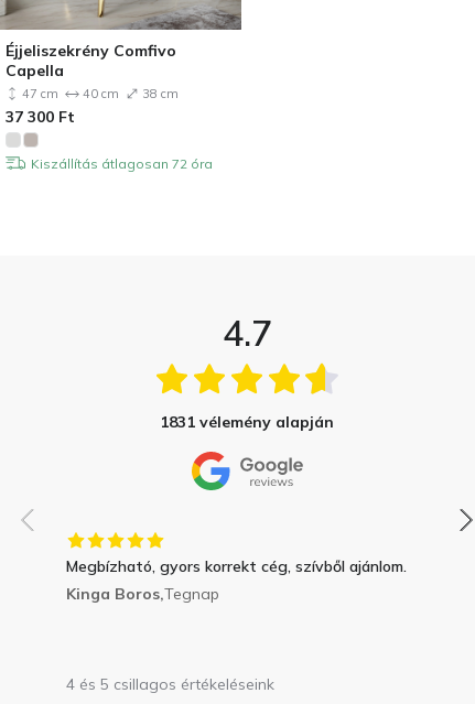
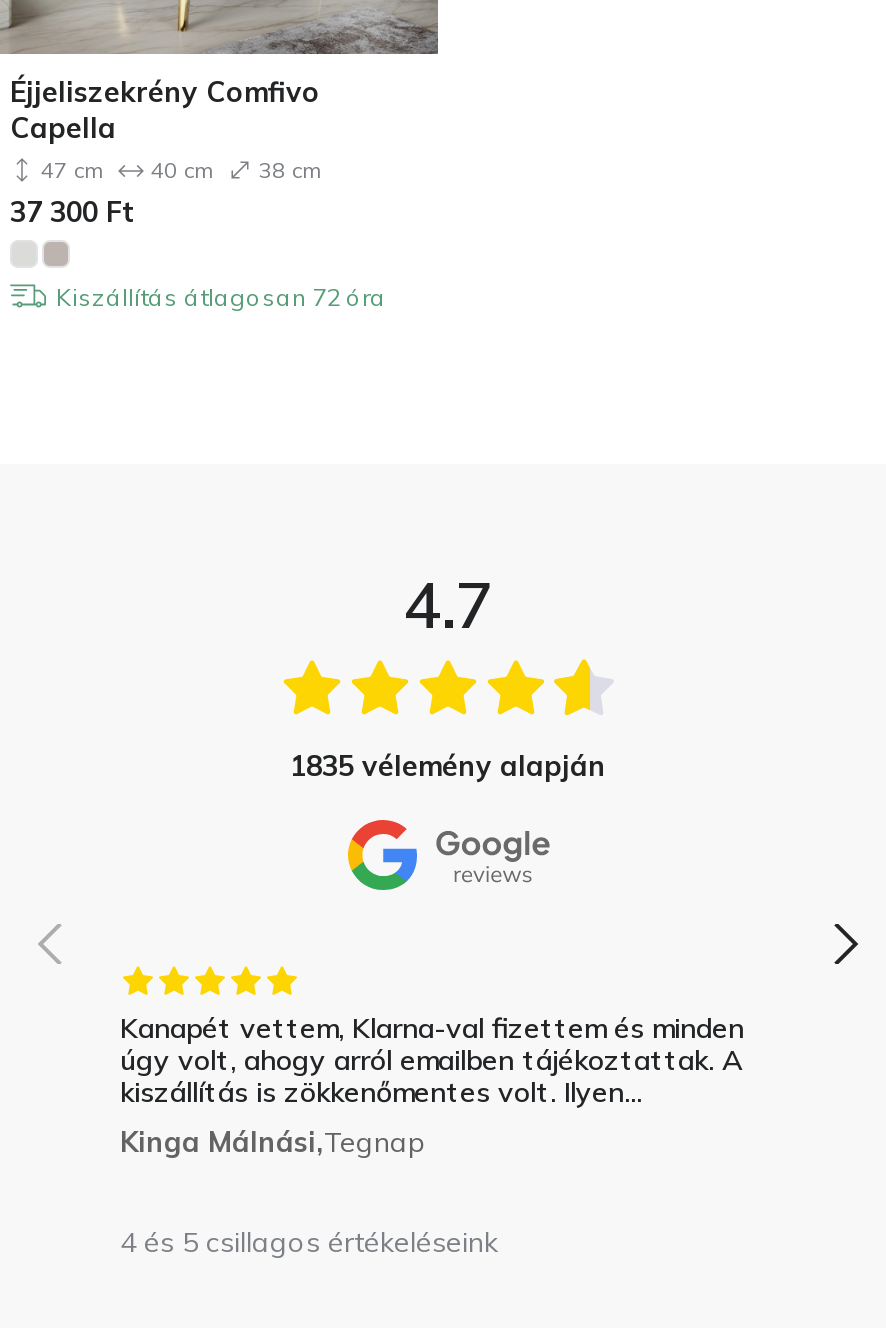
- 1831 vélemény alapján
+ 1835 vélemény alapján

- Megbízható, gyors korrekt cég, szívből ajánlom.
- Kinga Boros,Tegnap
+ Kanapét vettem, Klarna-val fizettem és minden
+ úgy volt, ahogy arról emailben tájékoztattak. A
+ kiszállítás is zökkenőmentes volt. Ilyen...
+ Kinga Málnási,Tegnap
